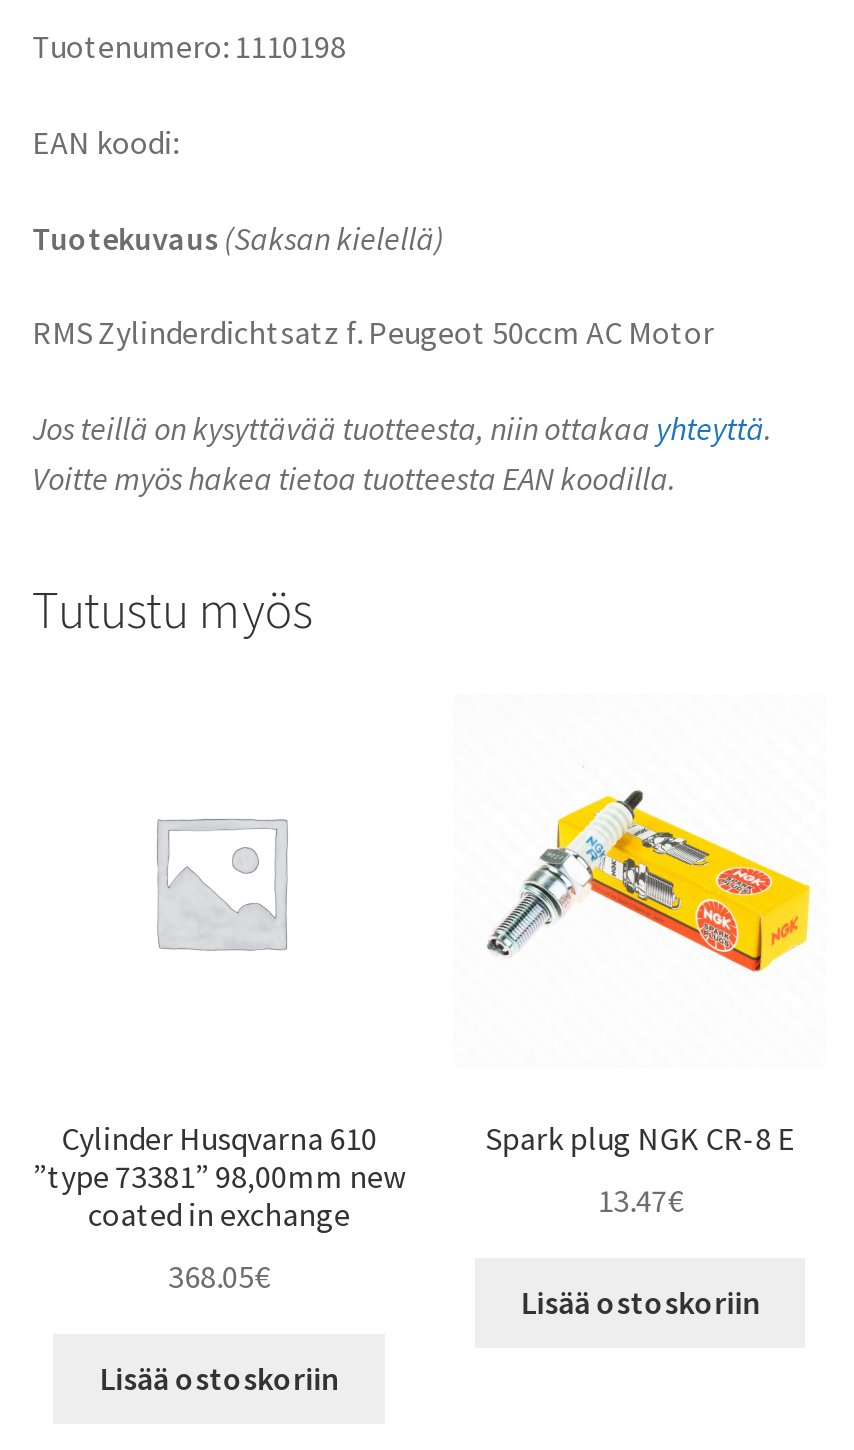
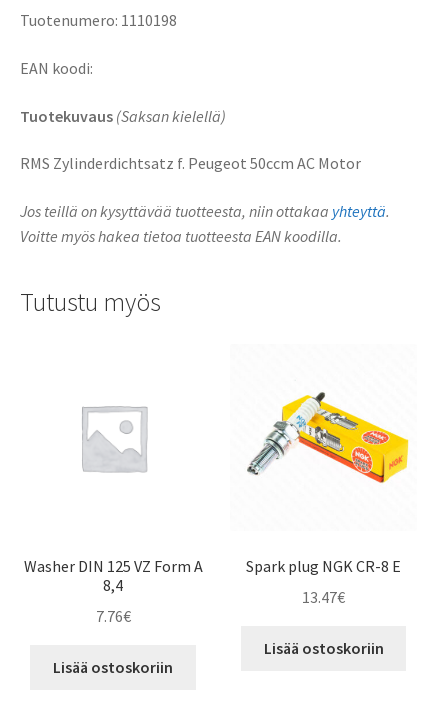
- Cylinder Husqvarna 610
- ”type 73381” 98,00mm new
- coated in exchange
+ Washer DIN 125 VZ Form A
+ 8,4

- 368.05€
+ 7.76€
